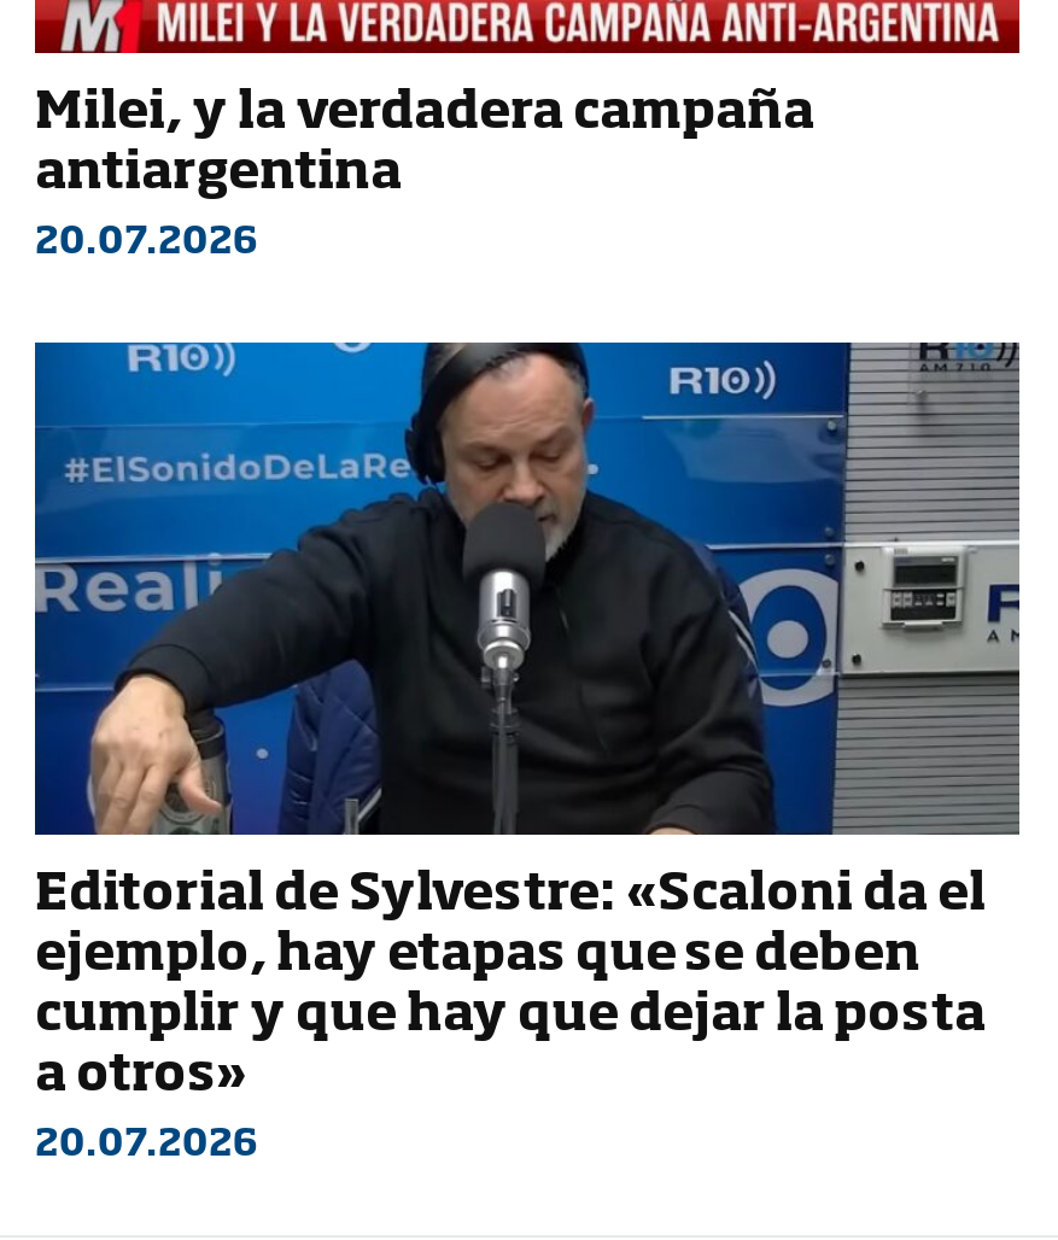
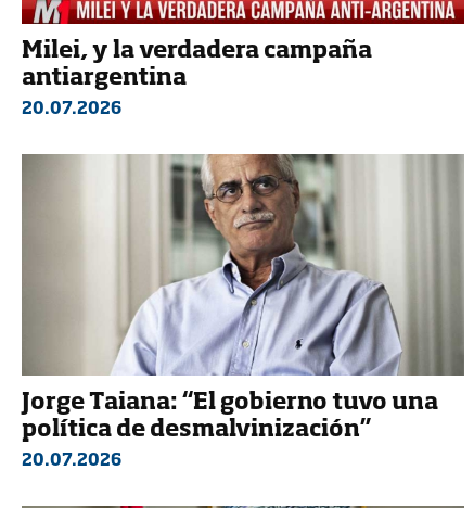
- [image]
+ [image]

- Editorial de Sylvestre: «Scaloni da el
- ejemplo, hay etapas que se deben
- cumplir y que hay que dejar la posta
- a otros»
+ Jorge Taiana: “El gobierno tuvo una
+ política de desmalvinización”
